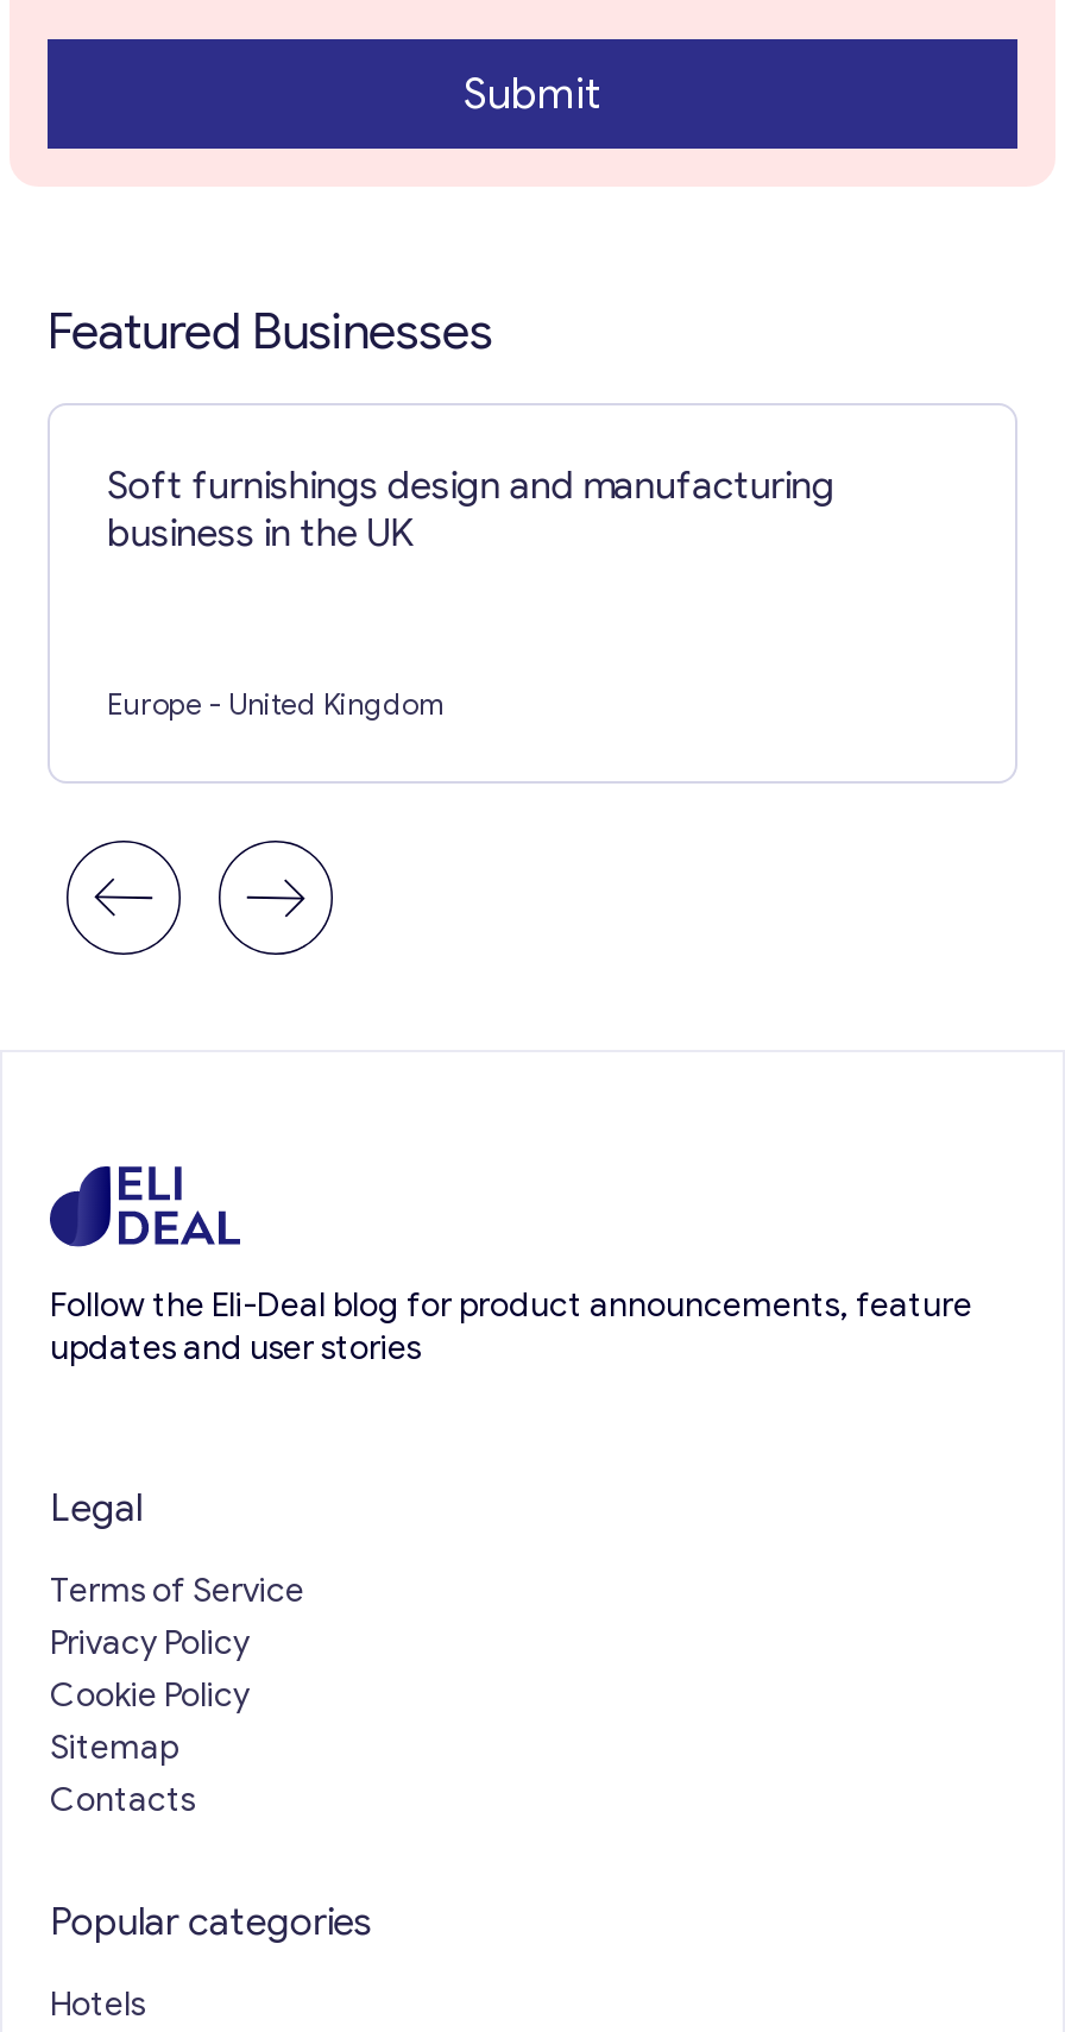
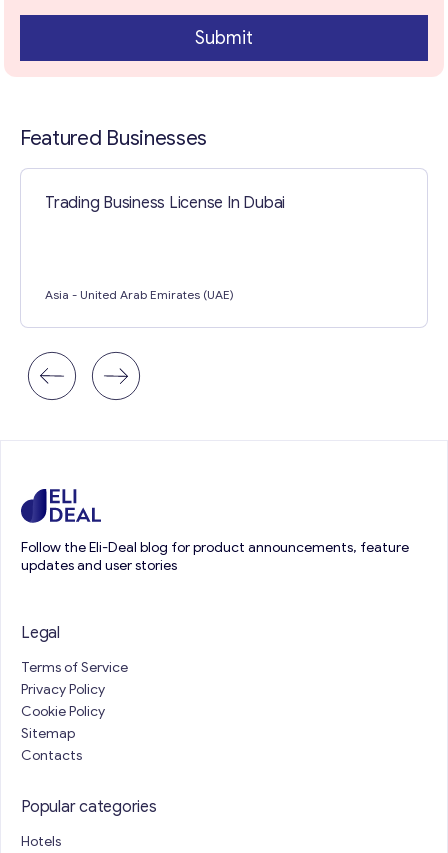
- Soft furnishings design and manufacturing
- business in the UK
+ Trading Business License In Dubai

- Europe - United Kingdom
+ Asia - United Arab Emirates (UAE)
